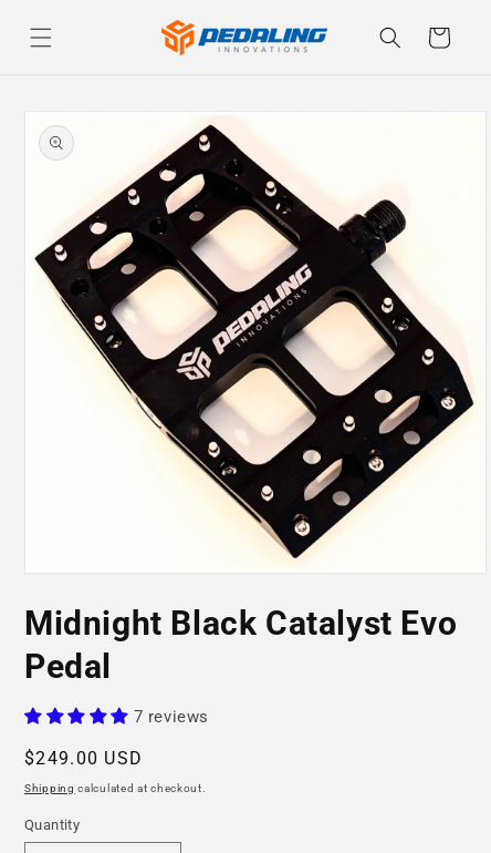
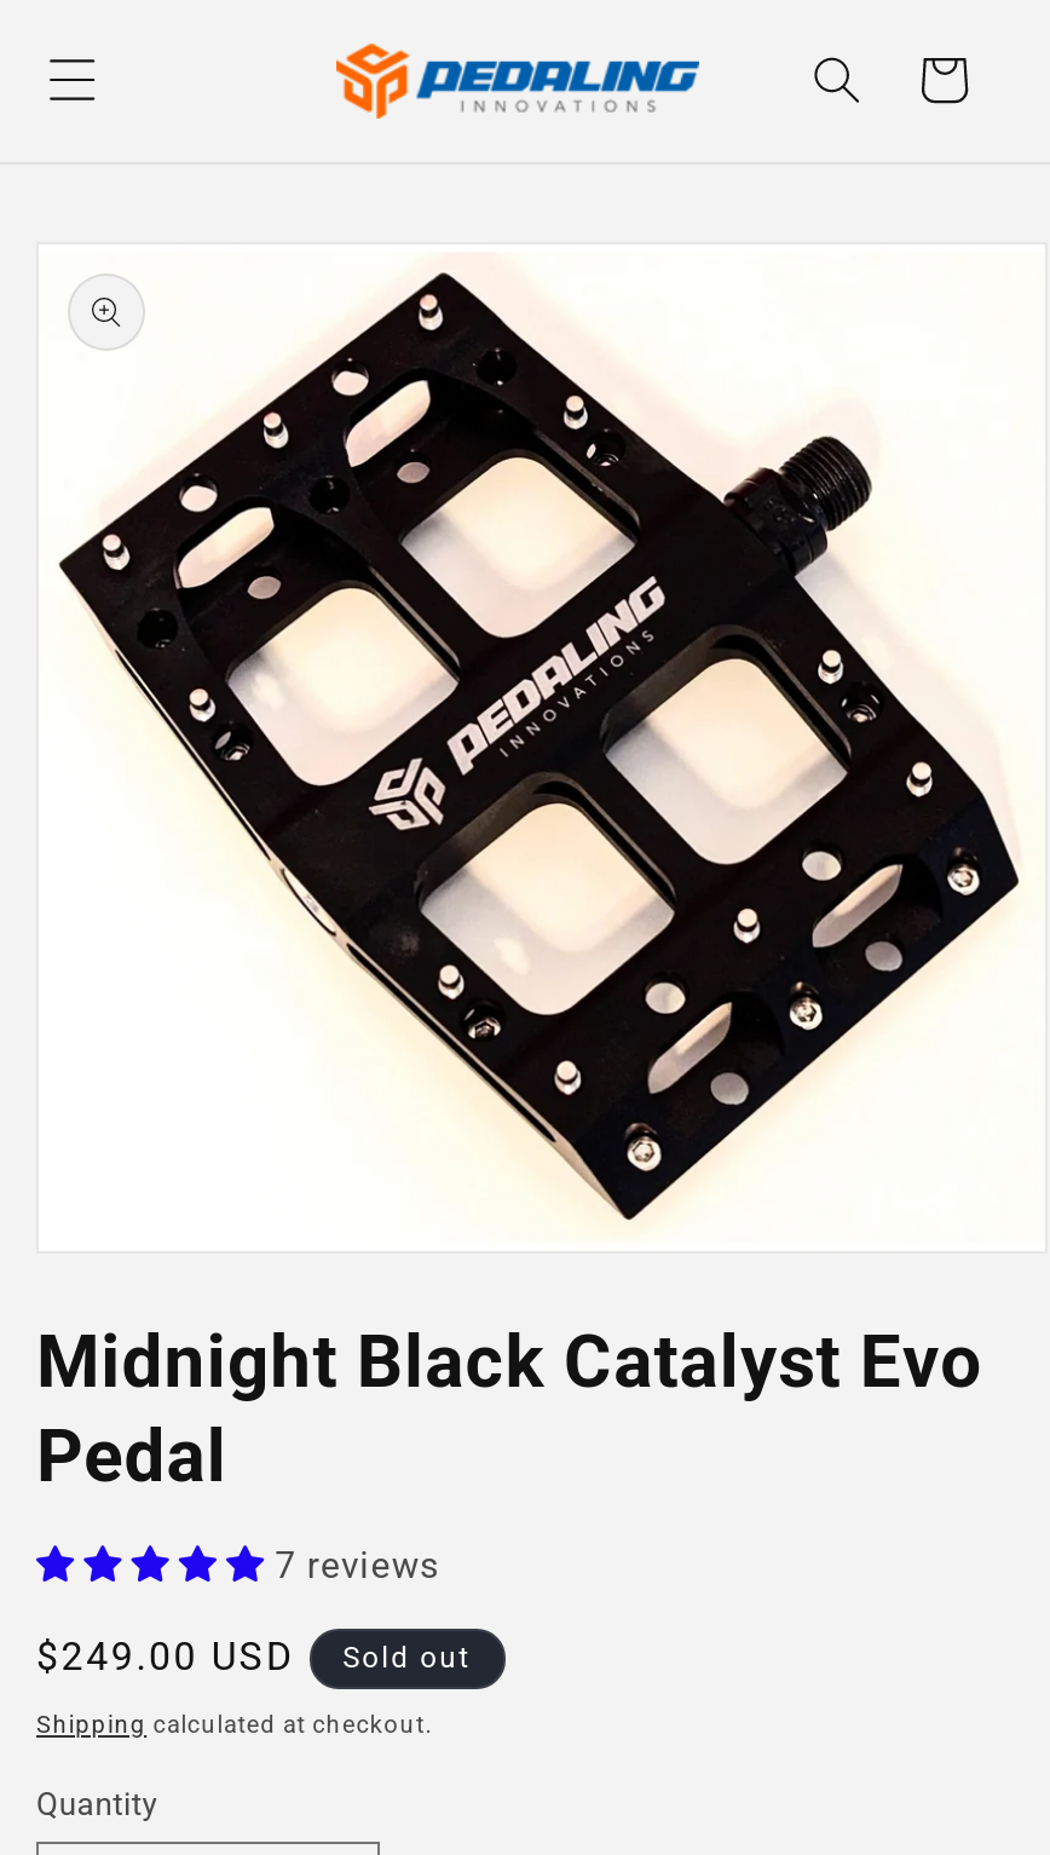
+ Sold out
